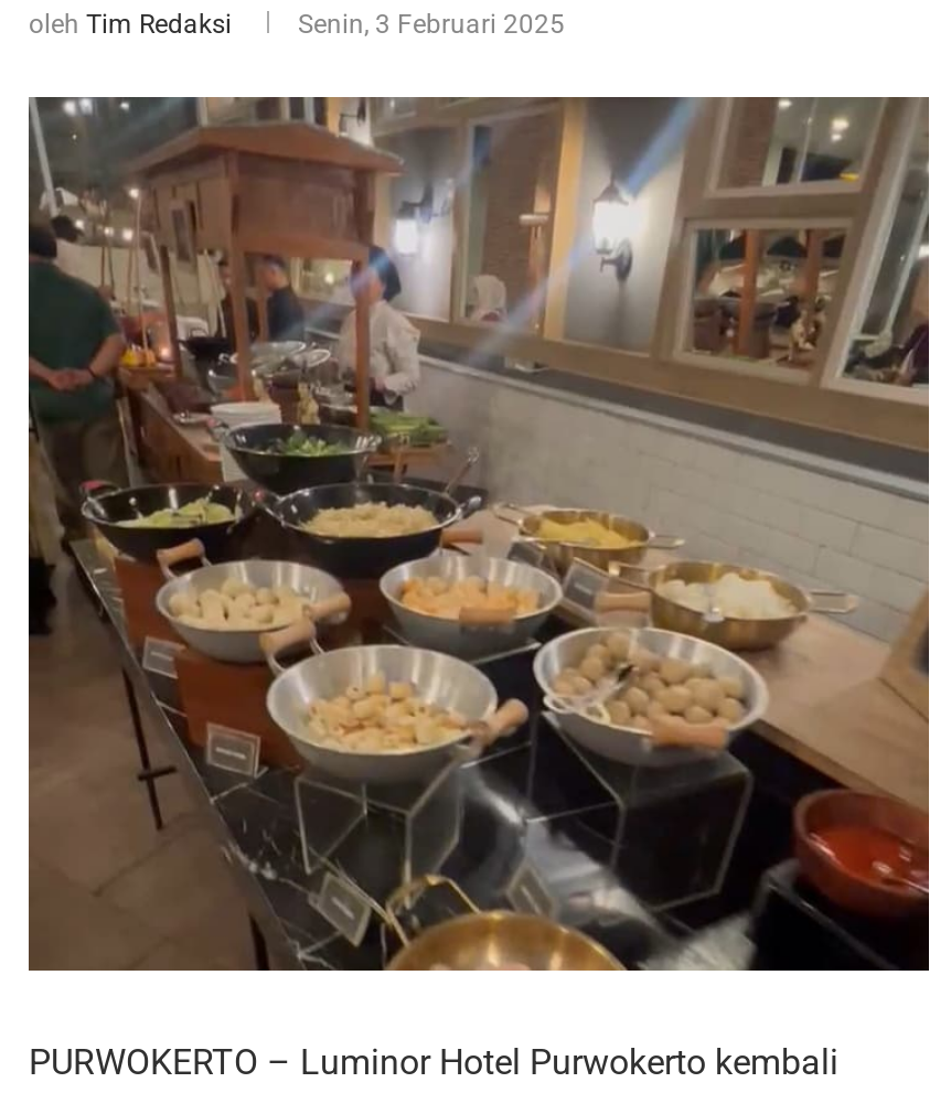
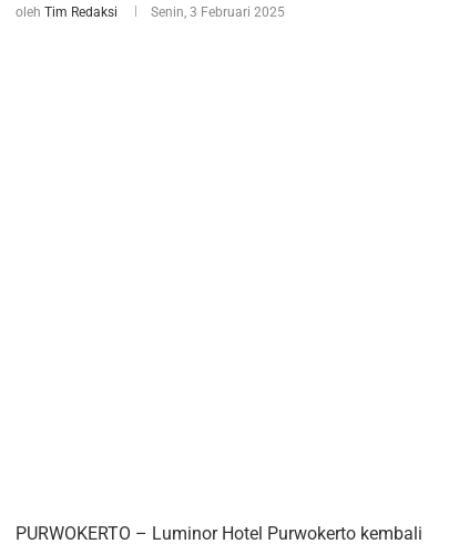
- [image]
